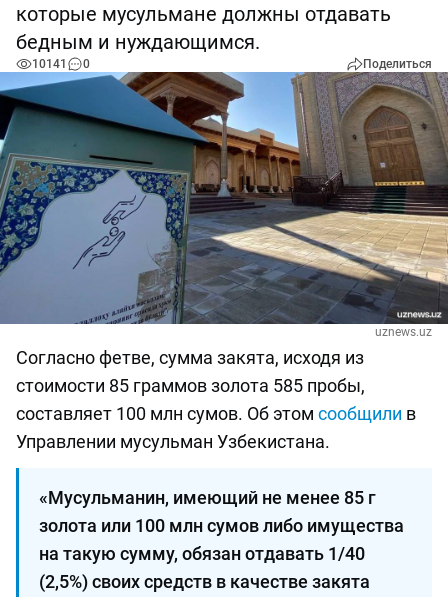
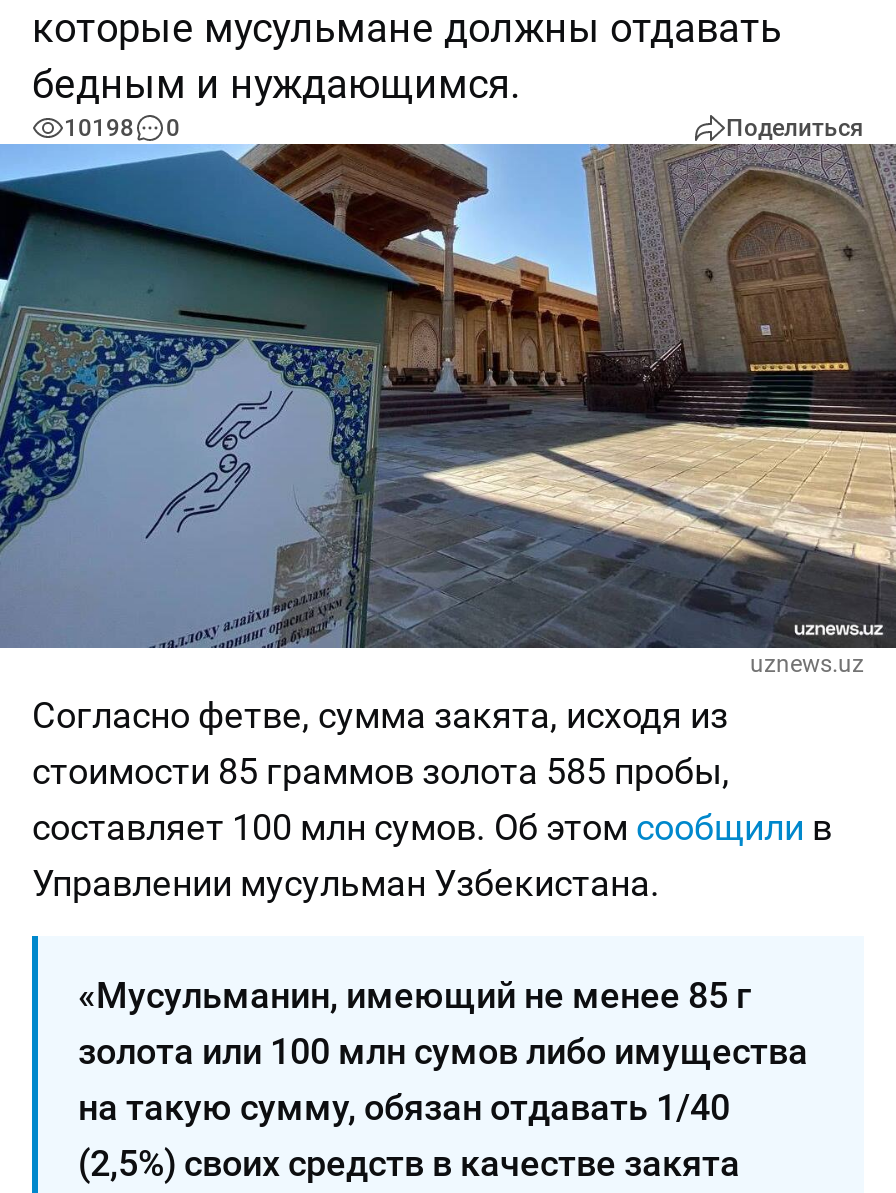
- 10141 0
+ 10198 0
